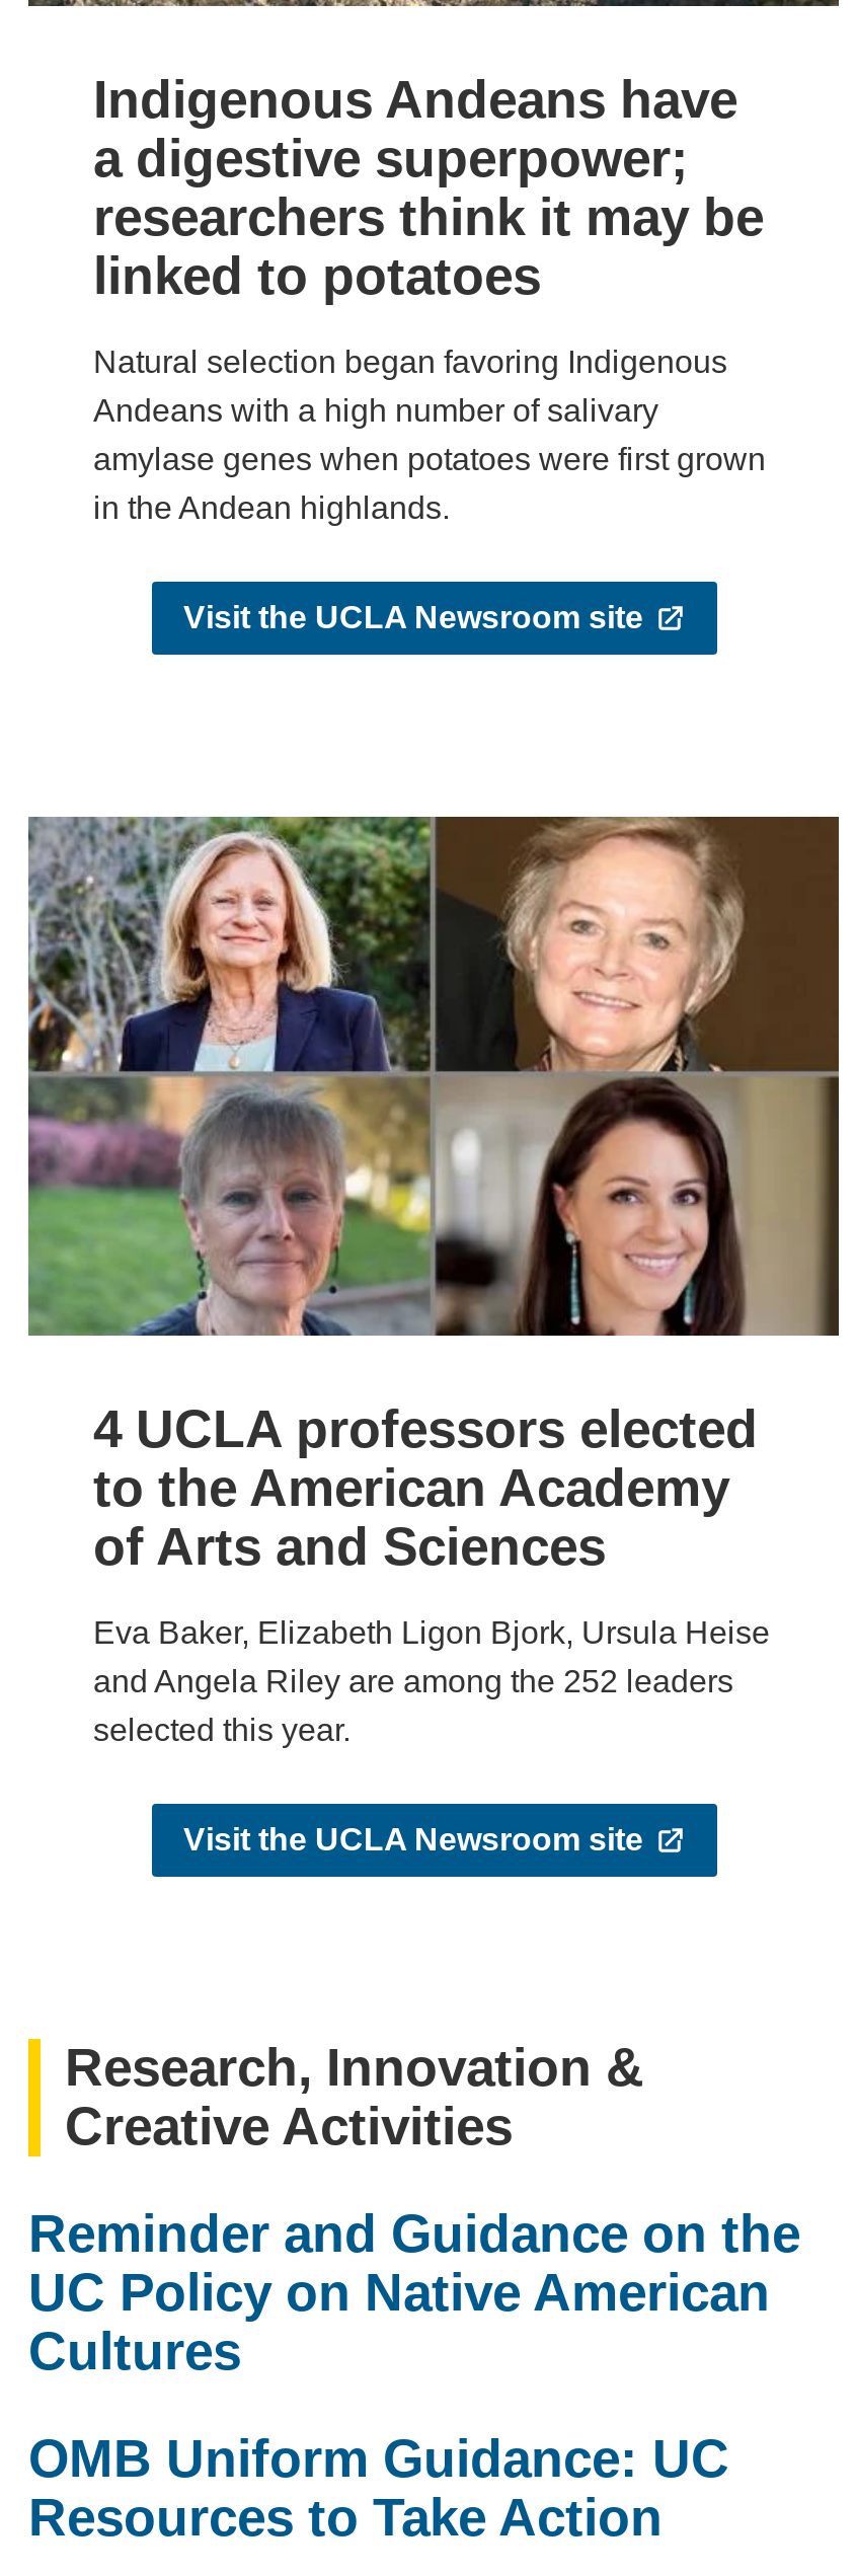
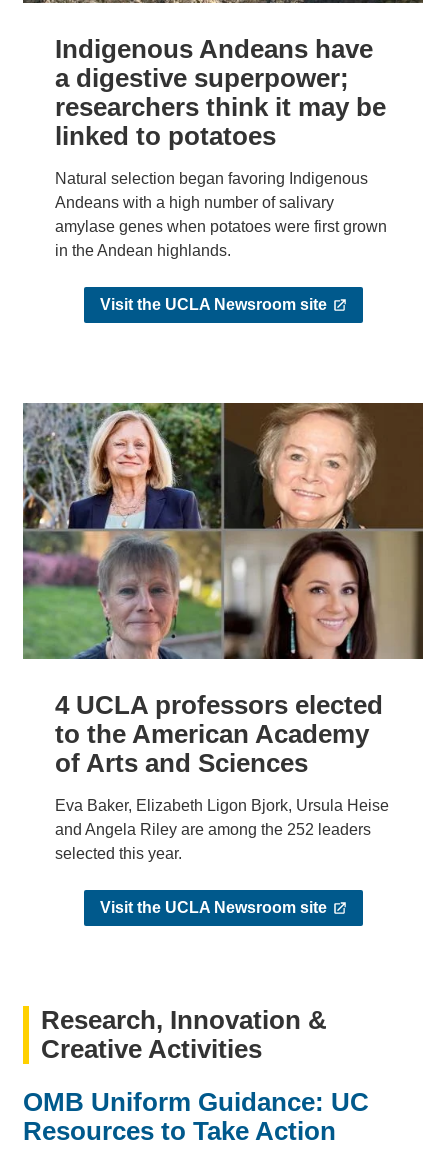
- Reminder and Guidance on the
- UC Policy on Native American
- Cultures
